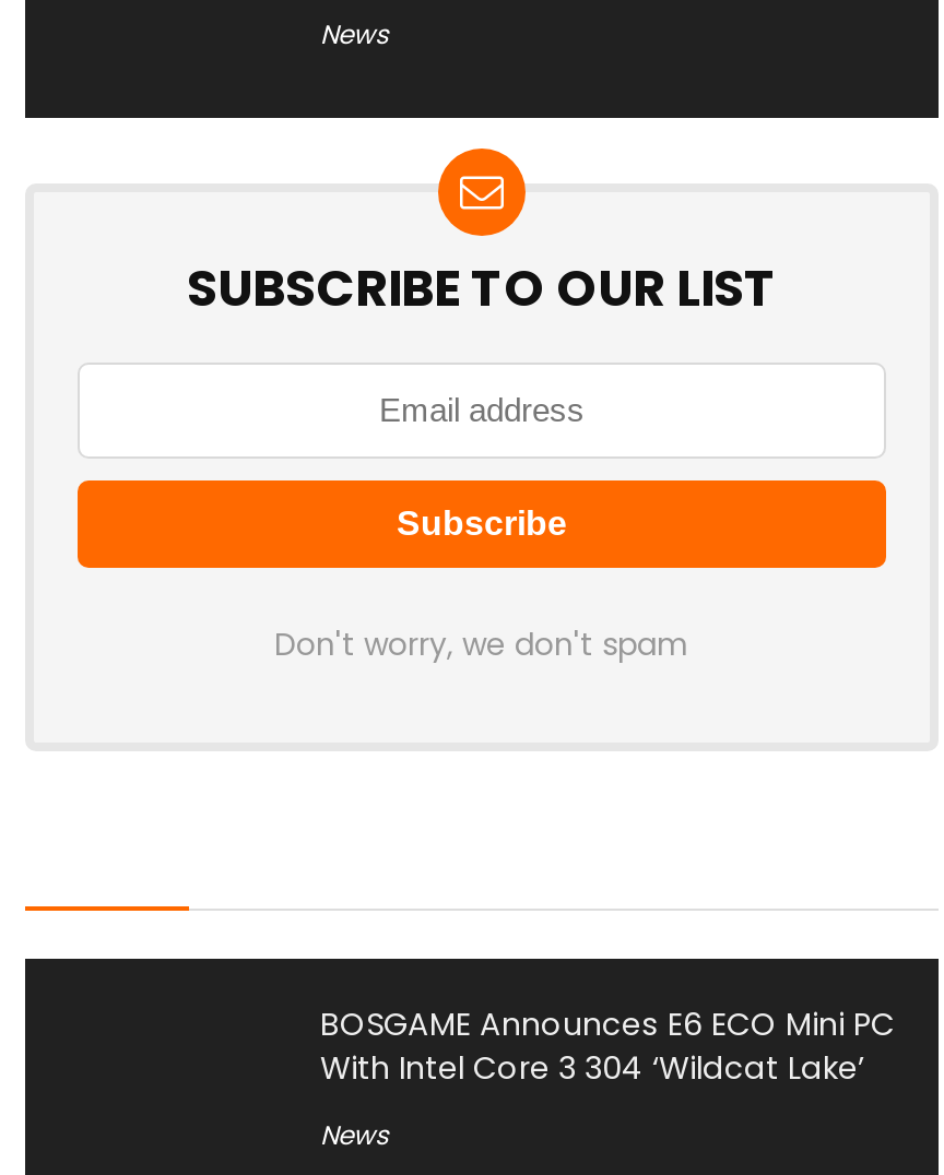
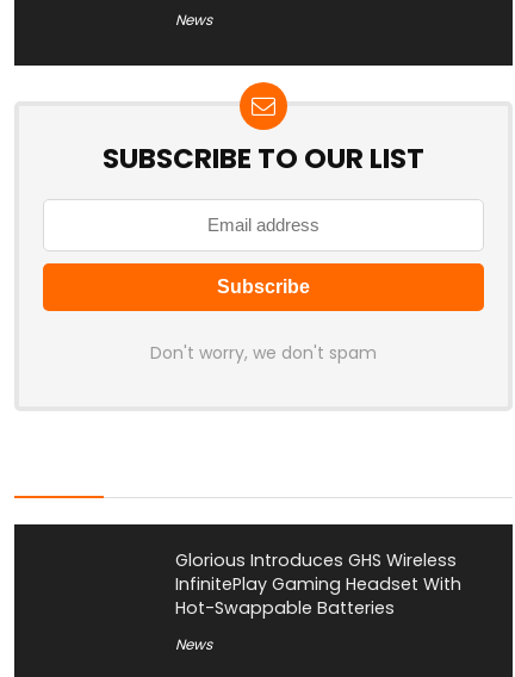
- BOSGAME Announces E6 ECO Mini PC
- With Intel Core 3 304 ‘Wildcat Lake’
+ Glorious Introduces GHS Wireless
+ InfinitePlay Gaming Headset With
+ Hot-Swappable Batteries
